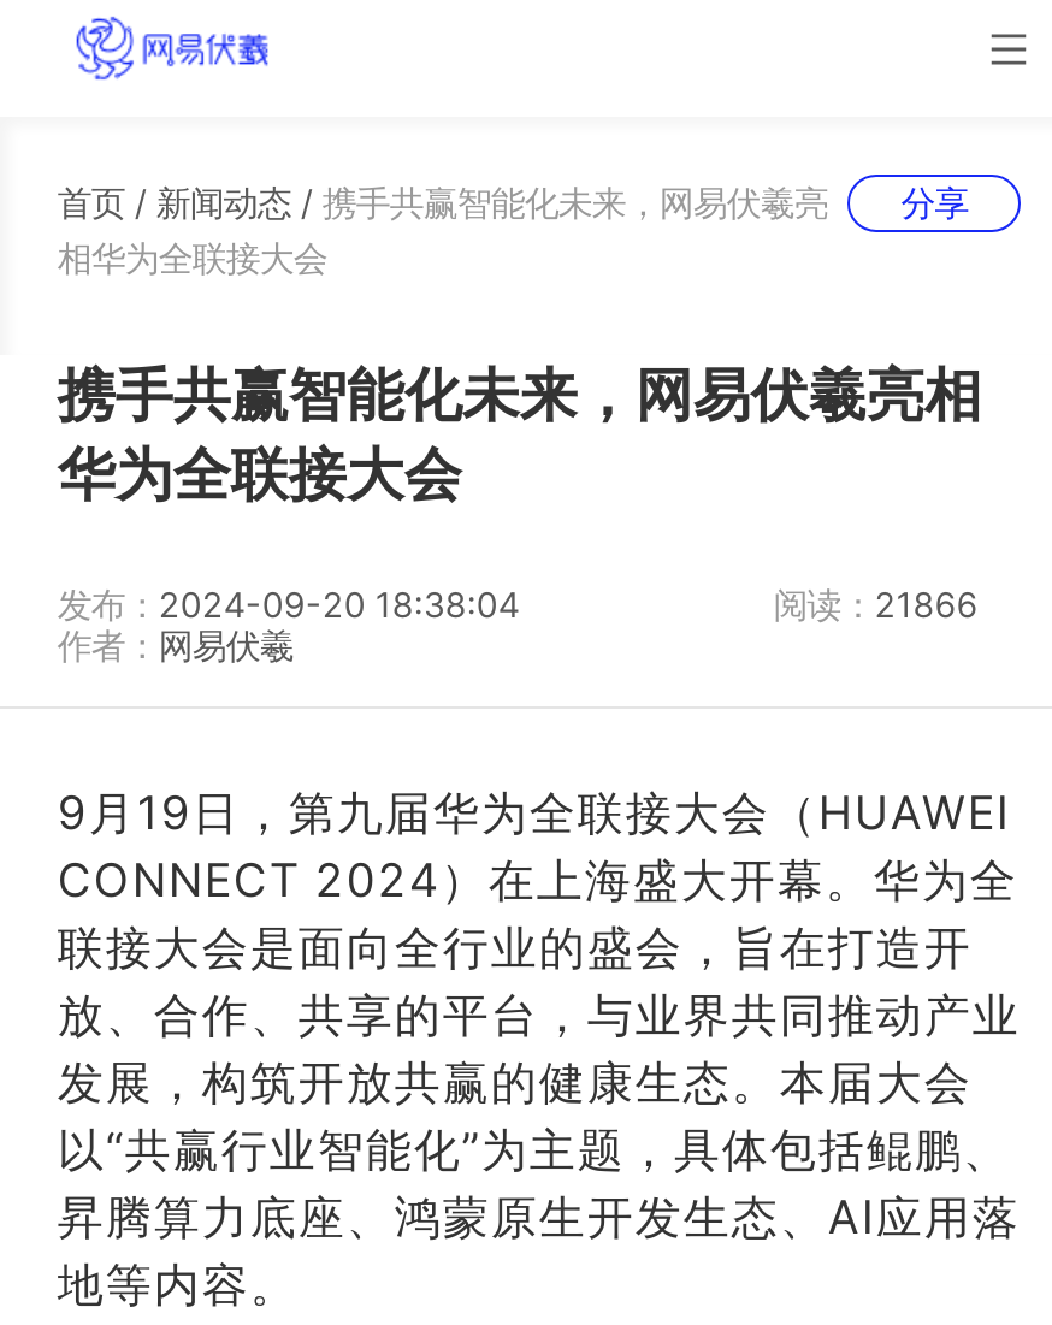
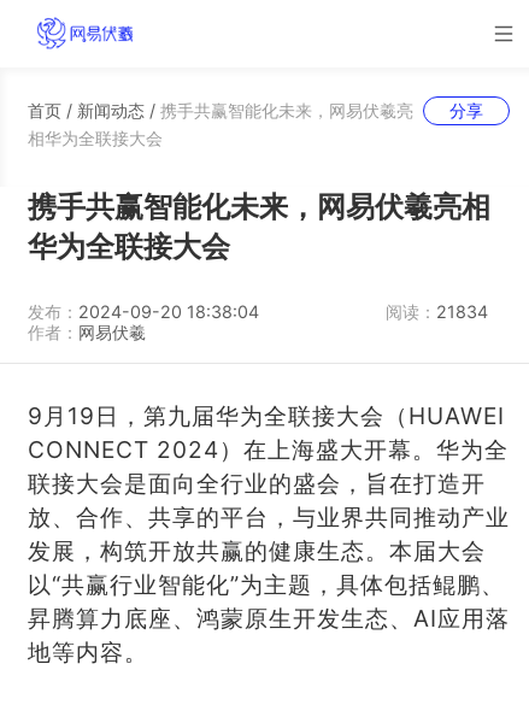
- 阅读：21866
+ 阅读：21834
